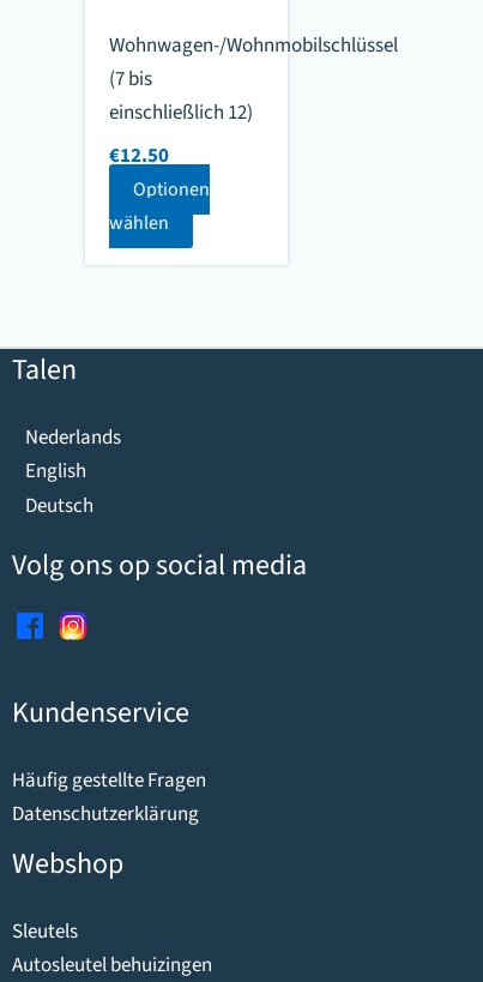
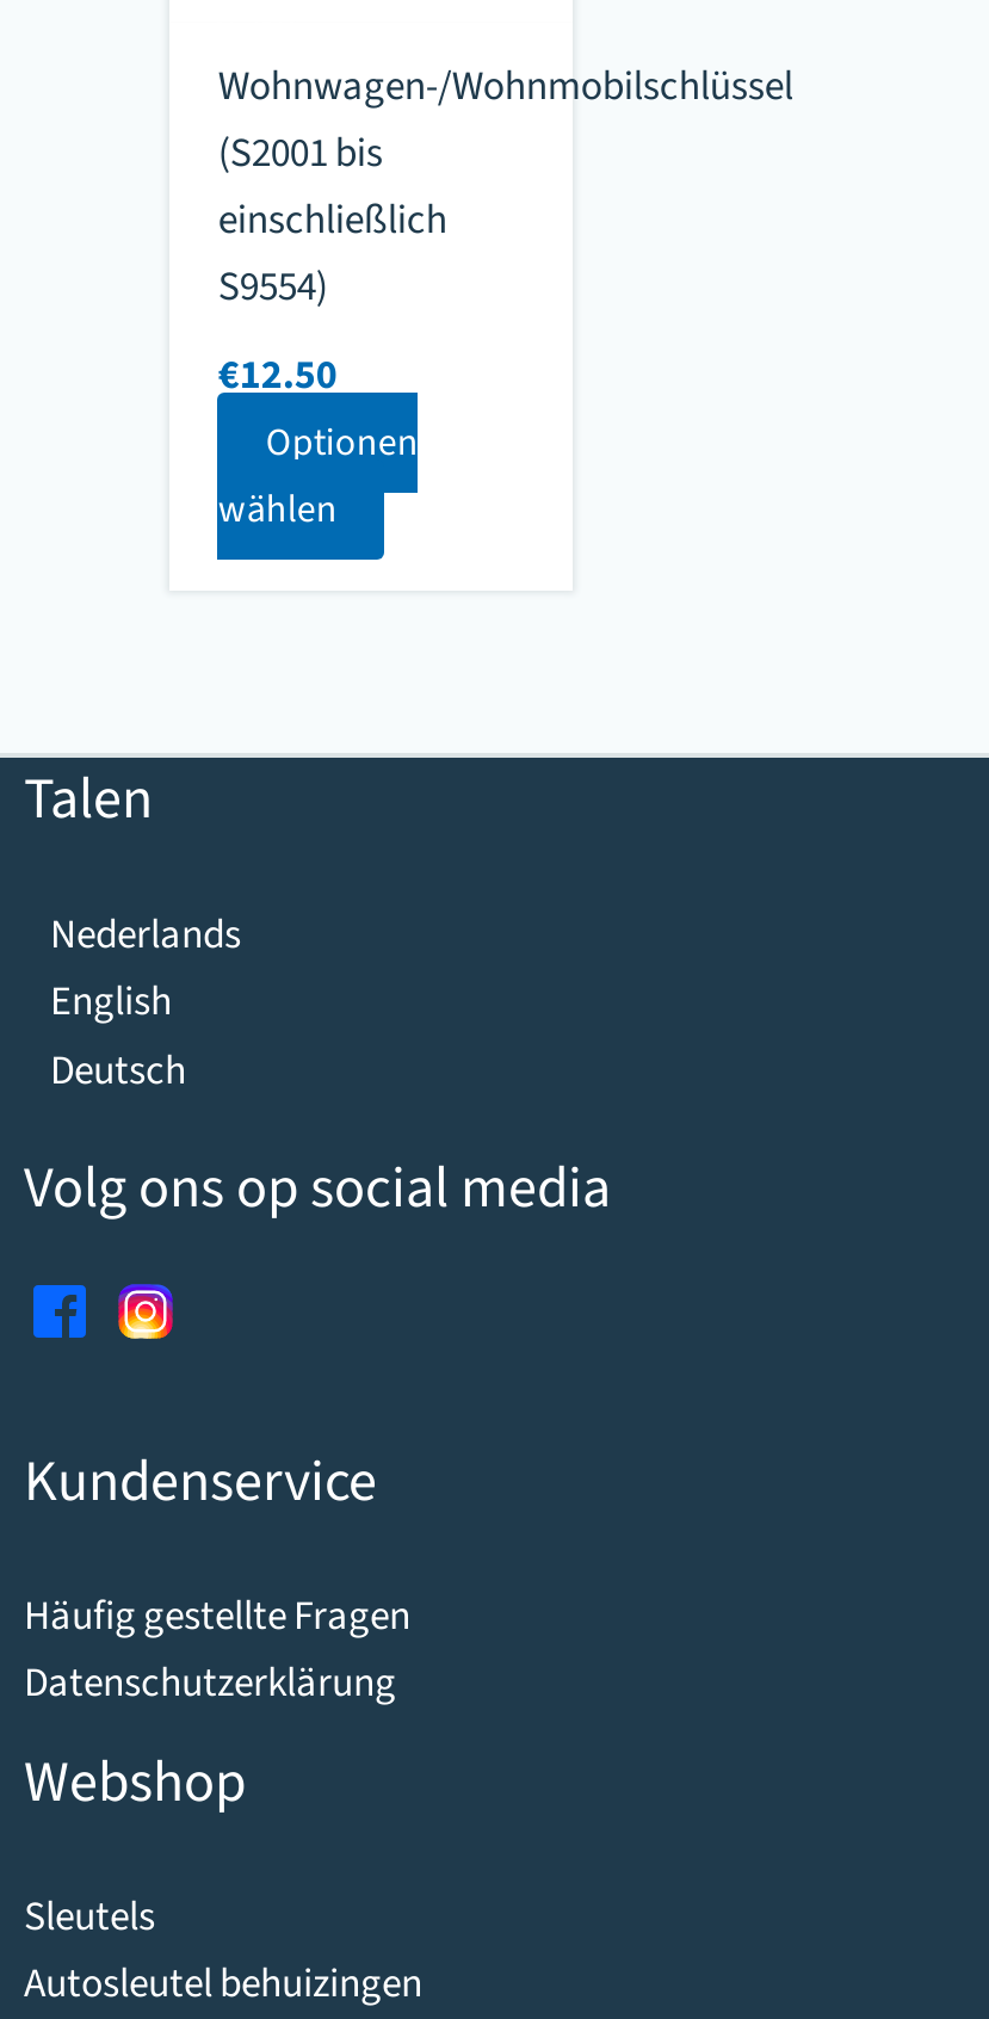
- (7 bis
- einschließlich 12)
+ (S2001 bis
+ einschließlich
+ S9554)
